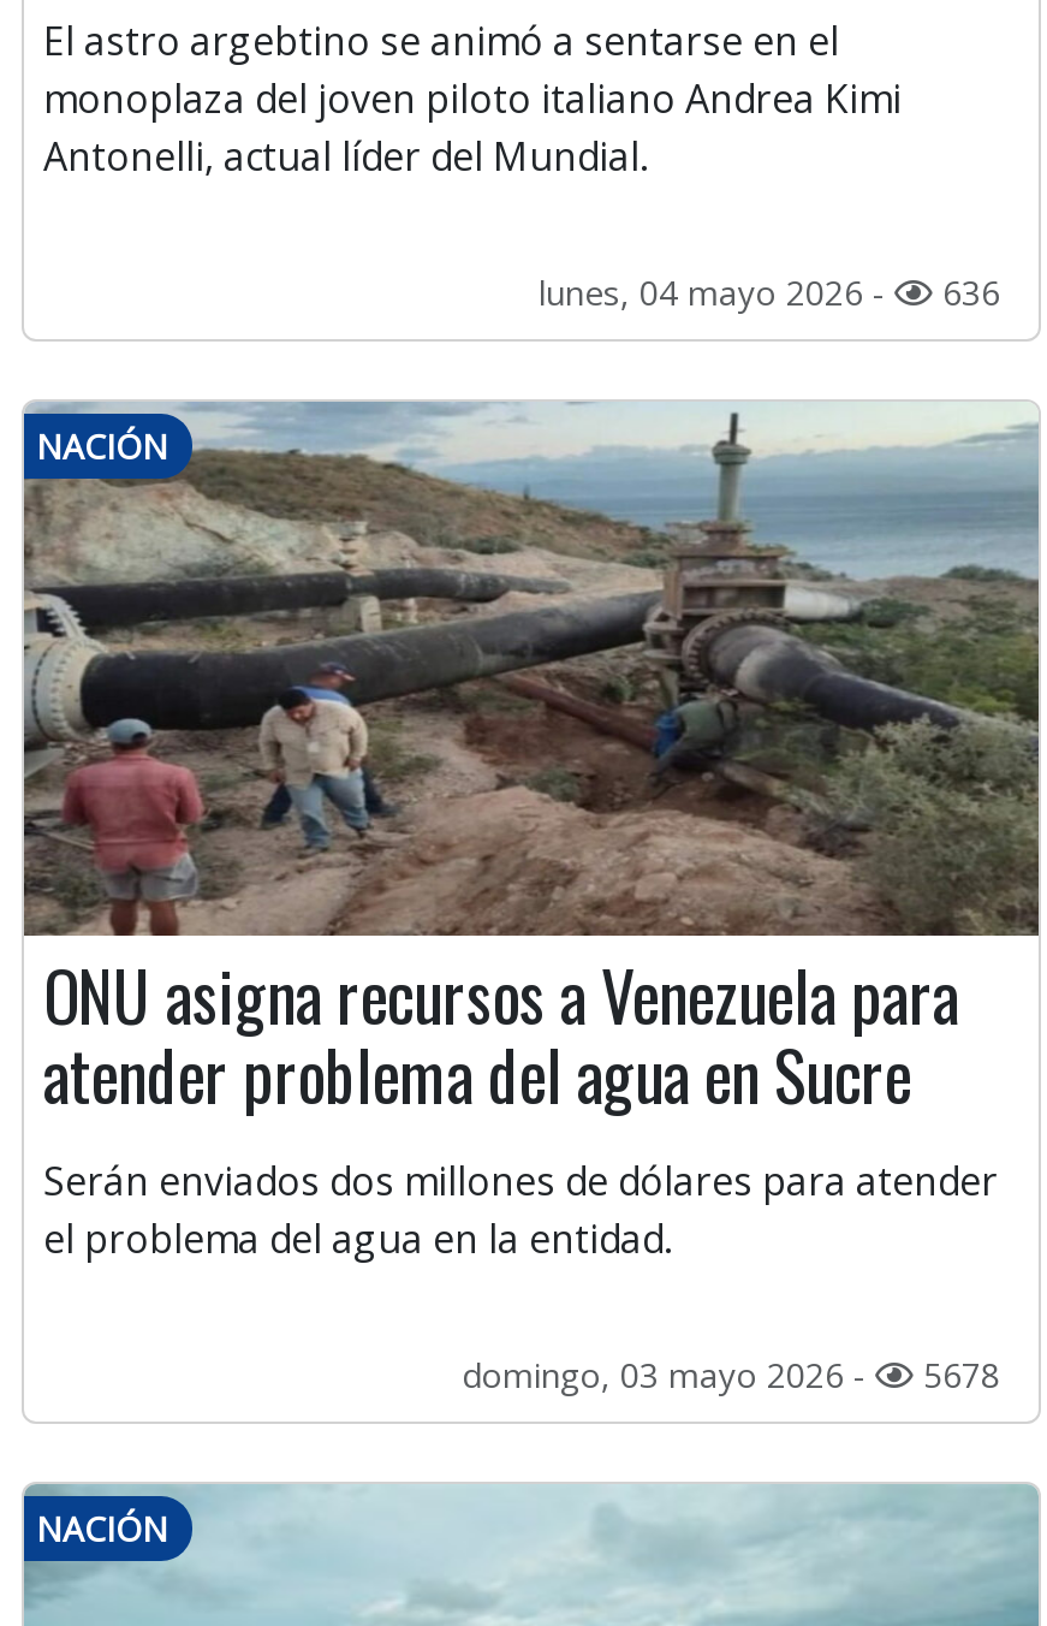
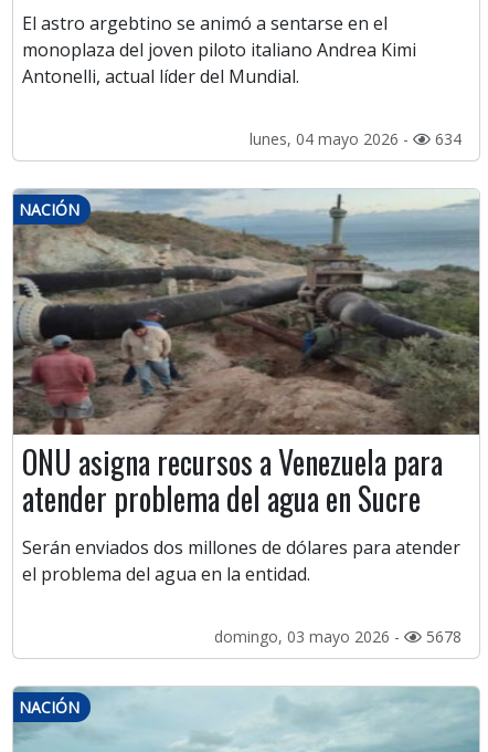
- lunes, 04 mayo 2026 - 636
+ lunes, 04 mayo 2026 - 634
